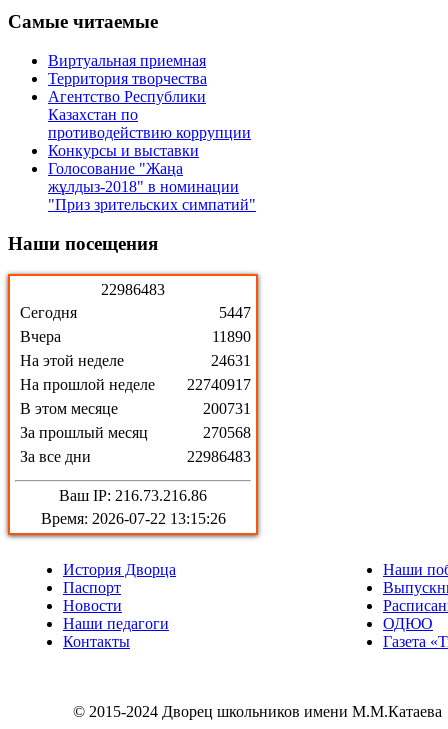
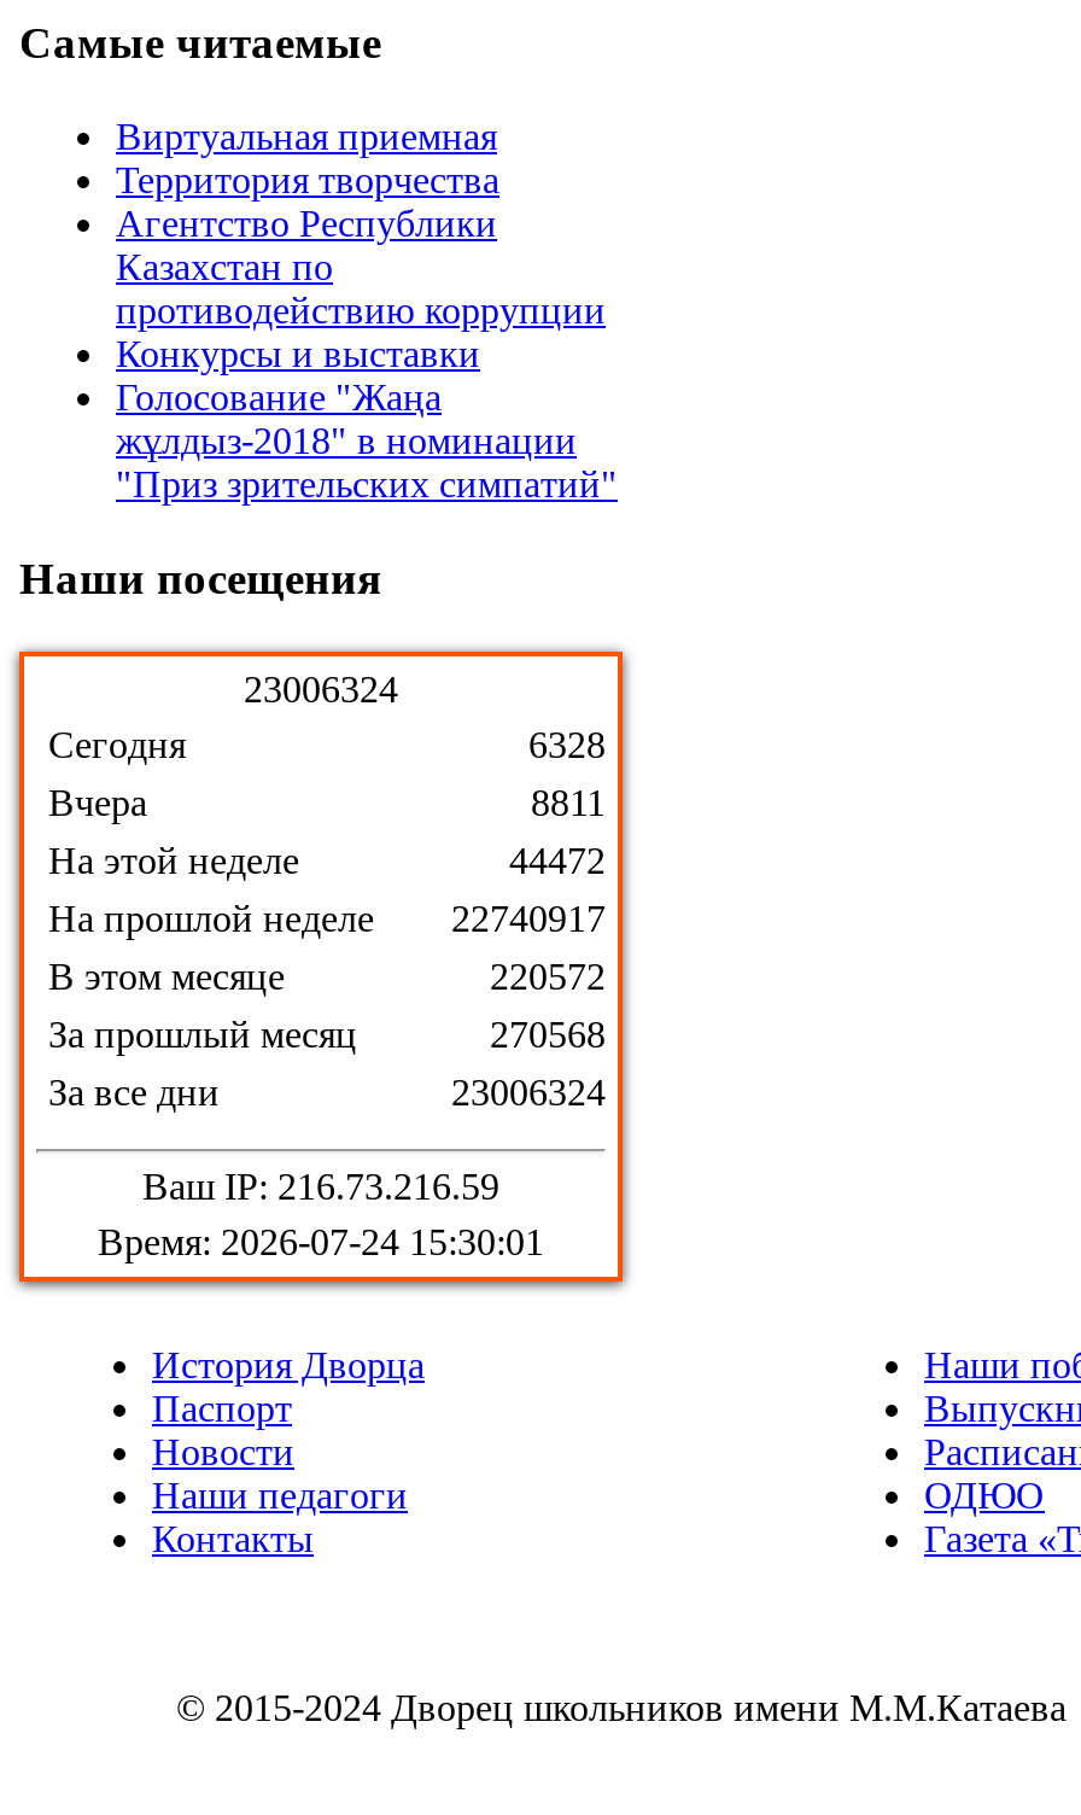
- 22986483
+ 23006324

- 5447
+ 6328

- 11890
+ 8811

- 24631
+ 44472

- 200731
+ 220572

- 22986483
+ 23006324

- Ваш IP: 216.73.216.86
+ Ваш IP: 216.73.216.59

- Время: 2026-07-22 13:15:26
+ Время: 2026-07-24 15:30:01
